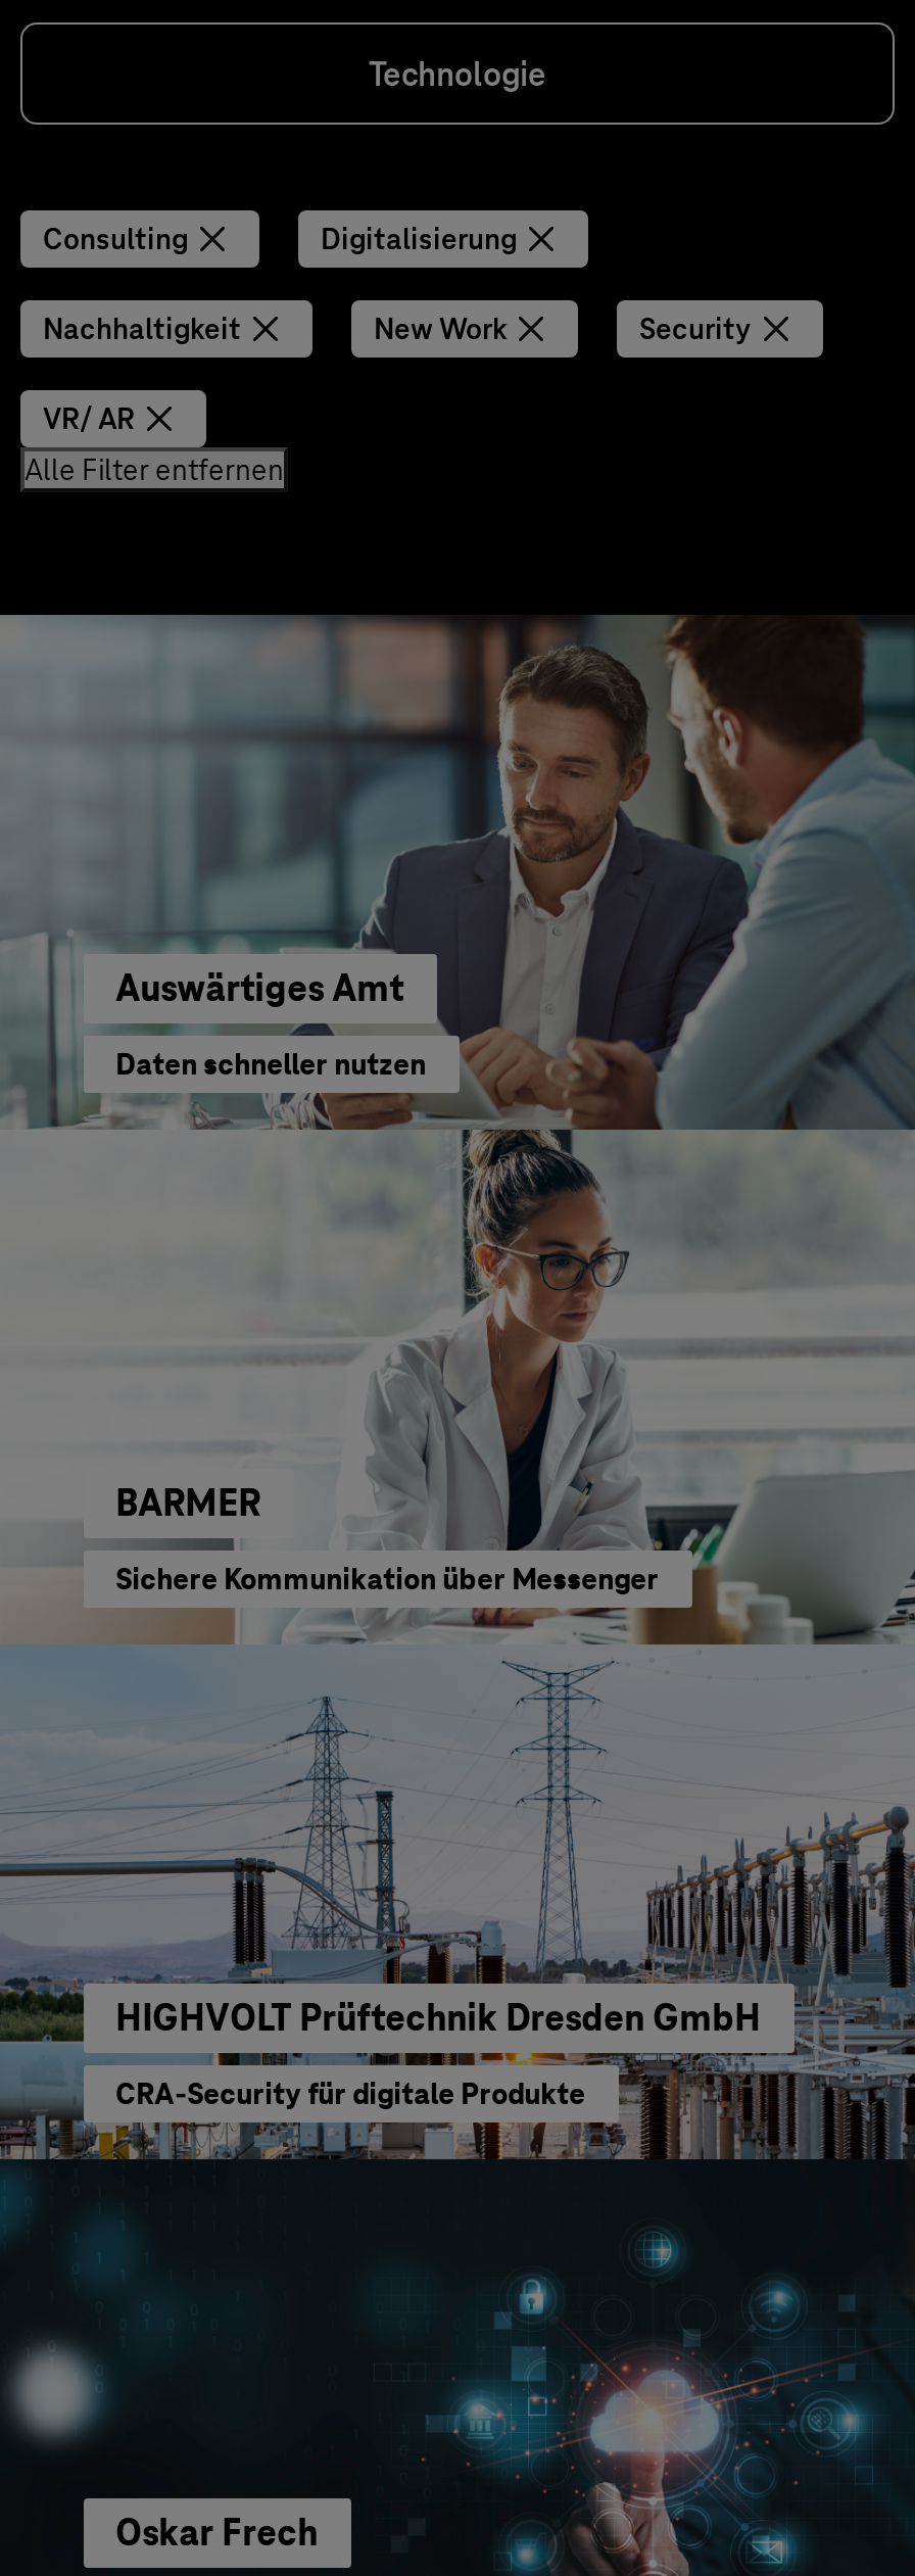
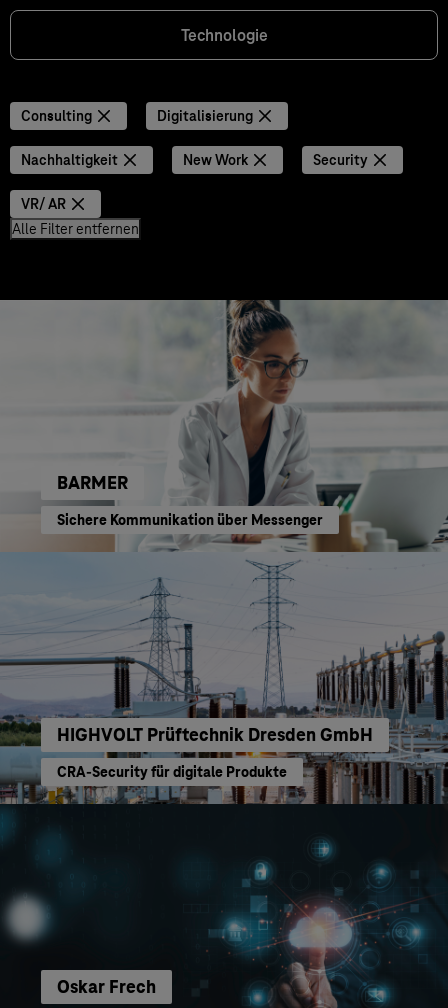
- [image]
- Auswärtiges Amt
- Daten schneller nutzen
